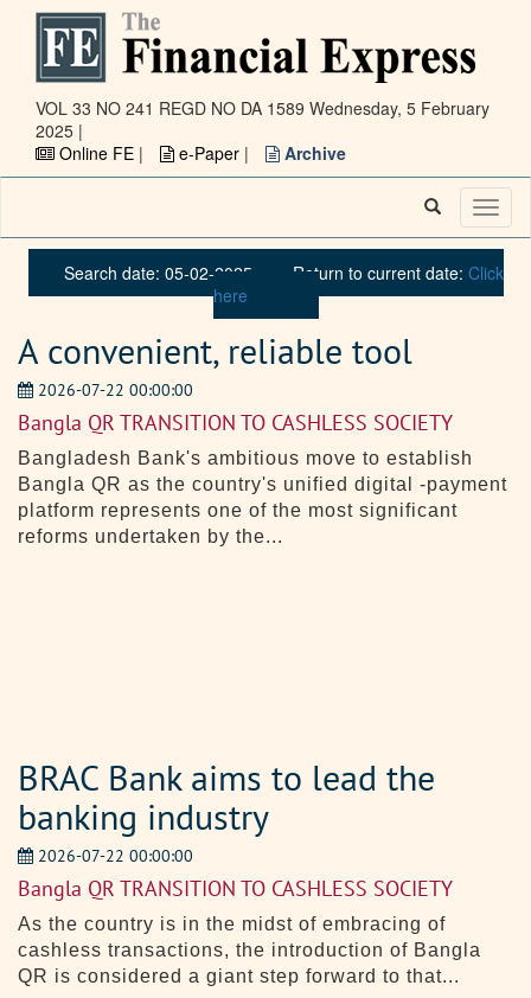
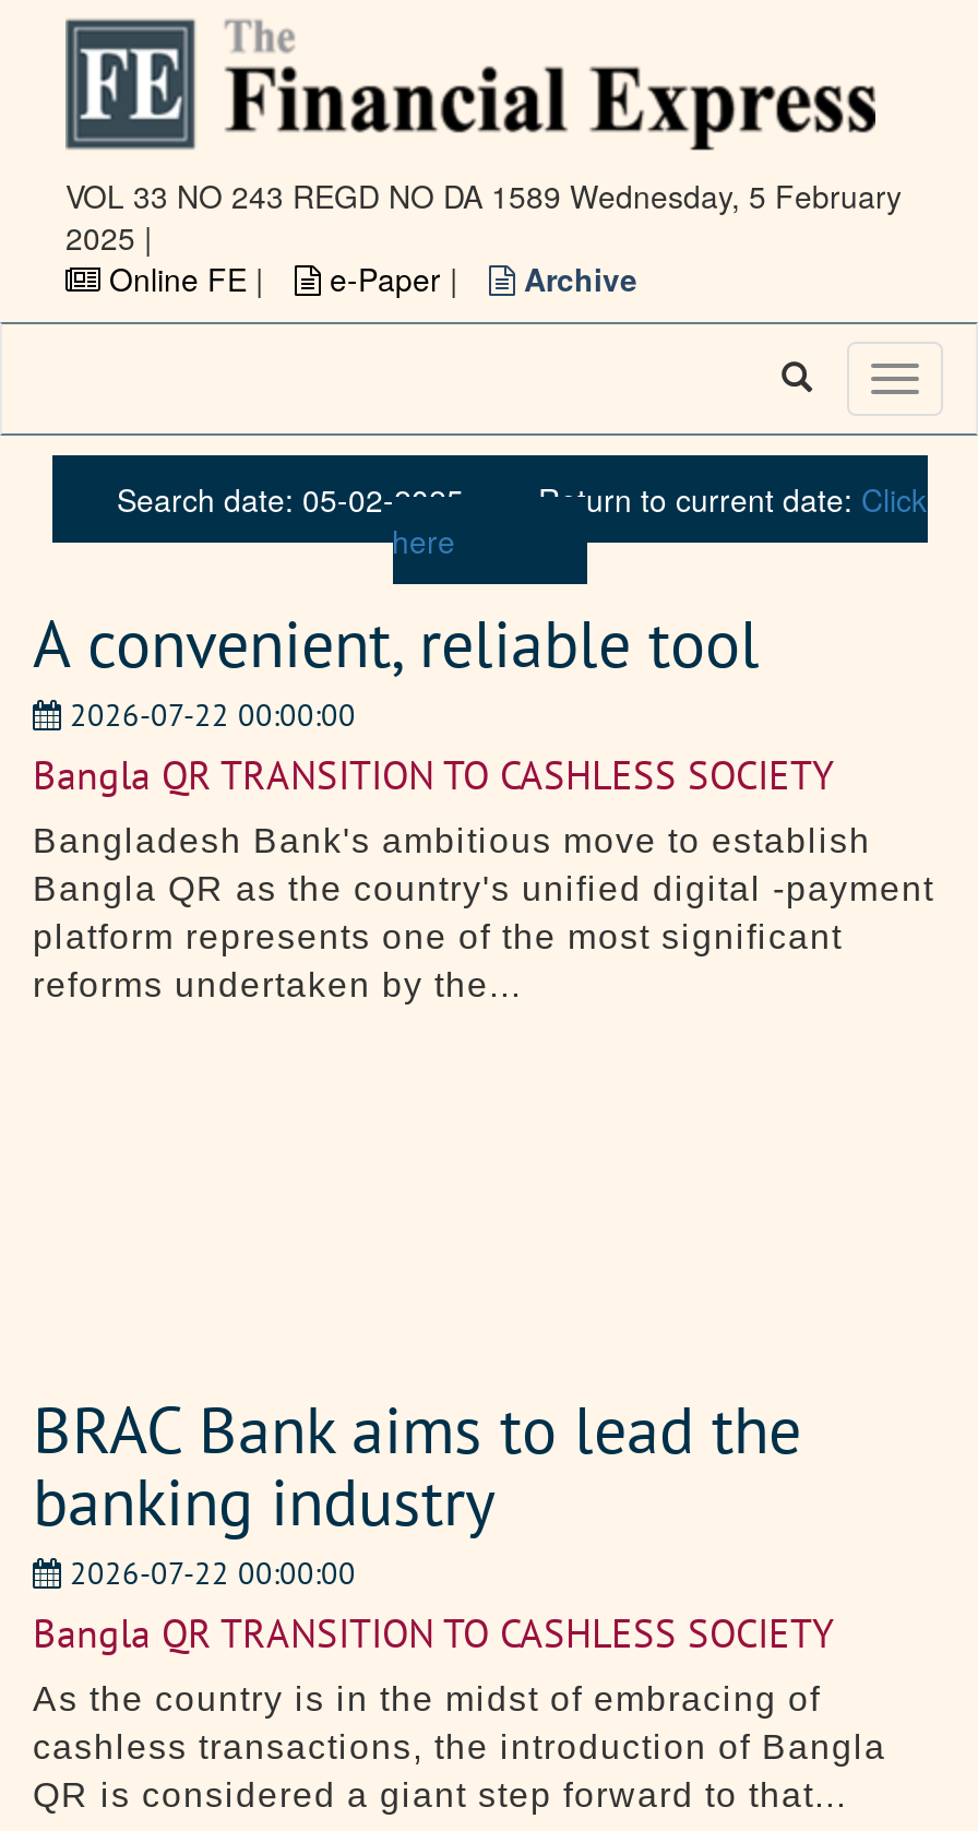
- VOL 33 NO 241 REGD NO DA 1589 Wednesday, 5 February
+ VOL 33 NO 243 REGD NO DA 1589 Wednesday, 5 February
